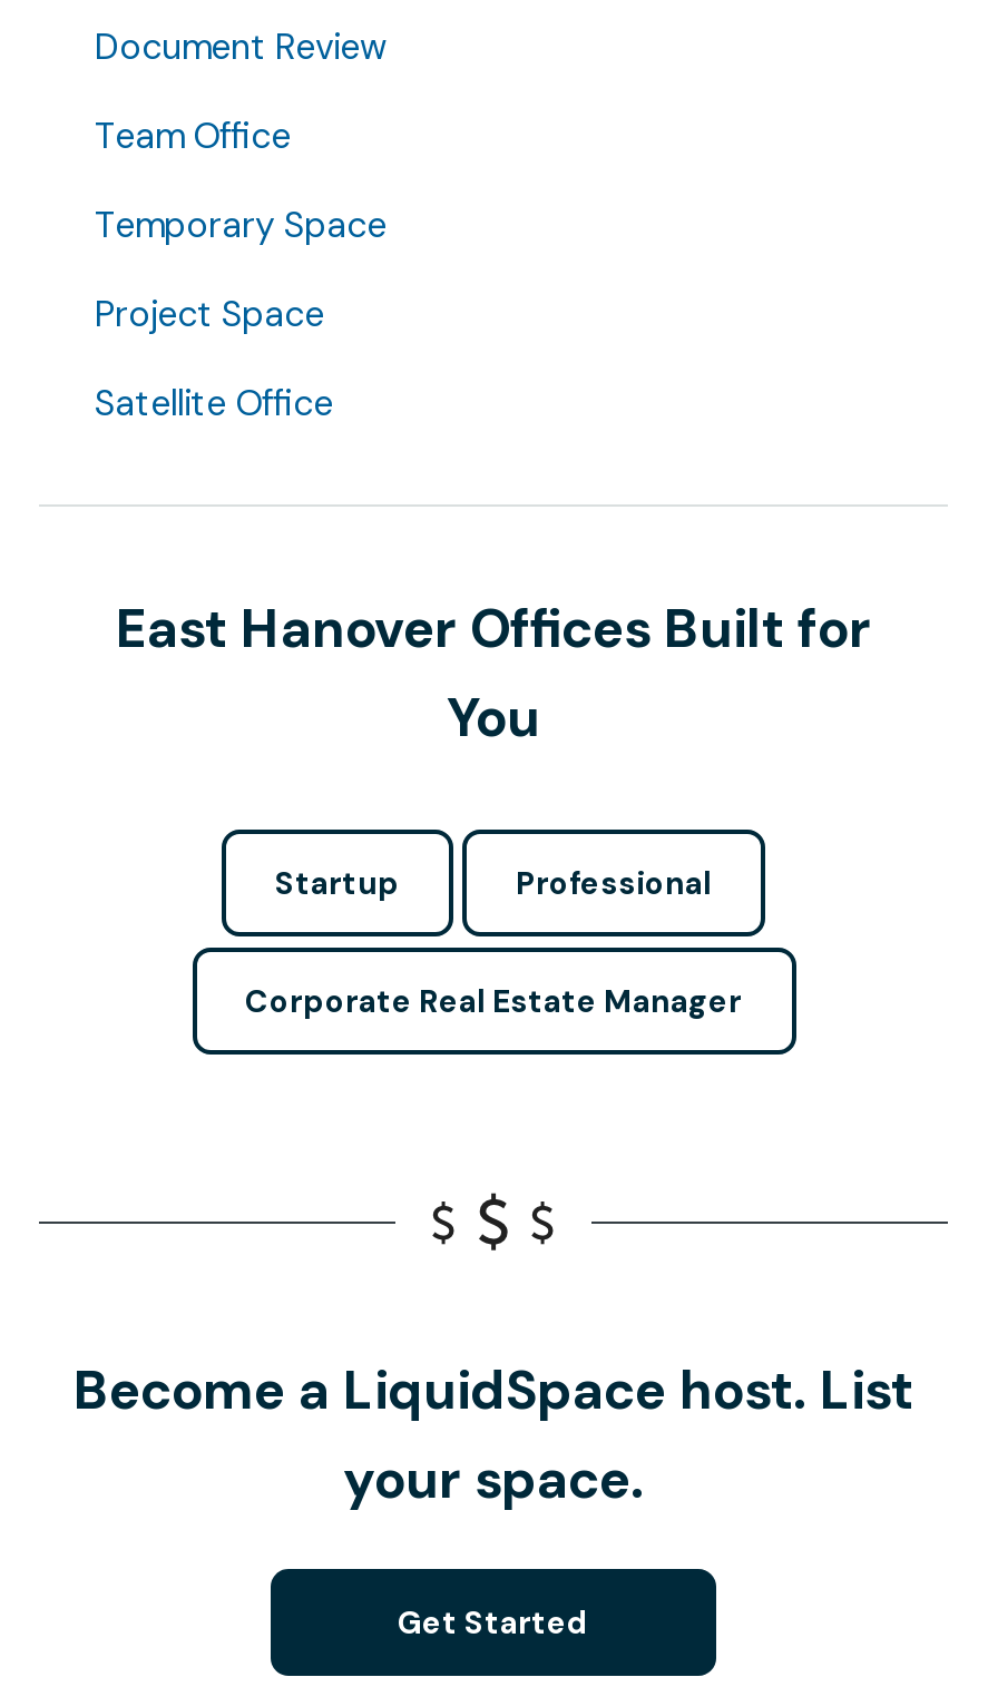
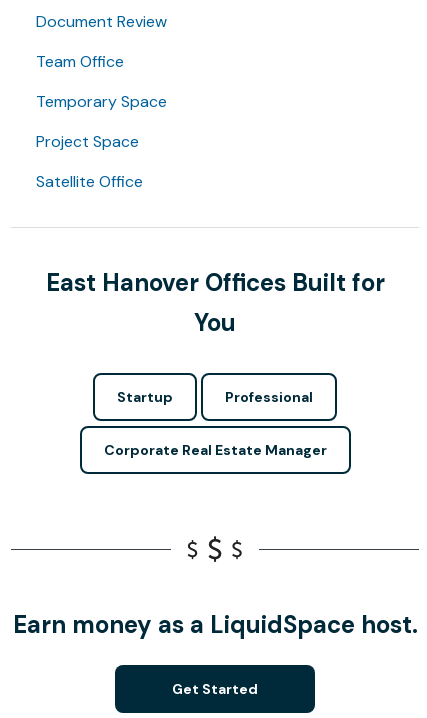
- Become a LiquidSpace host. List
- your space.
+ Earn money as a LiquidSpace host.
